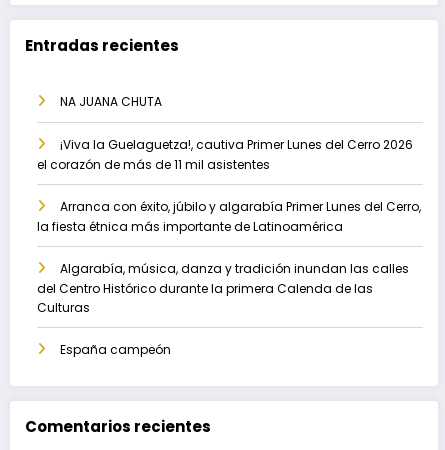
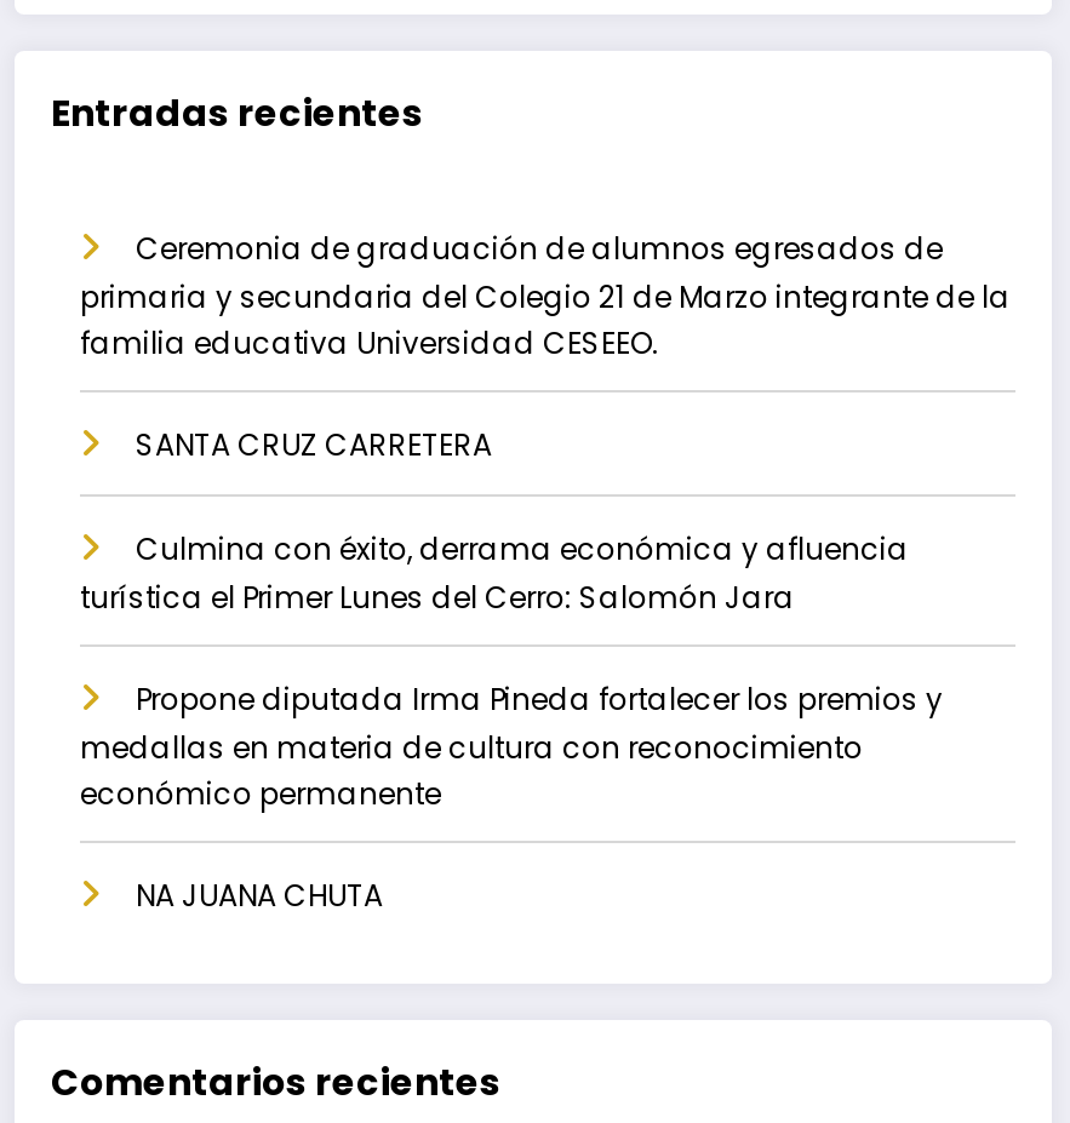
+ Ceremonia de graduación de alumnos egresados de
+ primaria y secundaria del Colegio 21 de Marzo integrante de la
+ familia educativa Universidad CESEEO.
+ SANTA CRUZ CARRETERA
+ Culmina con éxito, derrama económica y afluencia
+ turística el Primer Lunes del Cerro: Salomón Jara
+ Propone diputada Irma Pineda fortalecer los premios y
+ medallas en materia de cultura con reconocimiento
+ económico permanente

moved down: NA JUANA CHUTA

- ¡Viva la Guelaguetza!, cautiva Primer Lunes del Cerro 2026
- el corazón de más de 11 mil asistentes
- Arranca con éxito, júbilo y algarabía Primer Lunes del Cerro,
- la fiesta étnica más importante de Latinoamérica
- Algarabía, música, danza y tradición inundan las calles
- del Centro Histórico durante la primera Calenda de las
- Culturas
- España campeón
